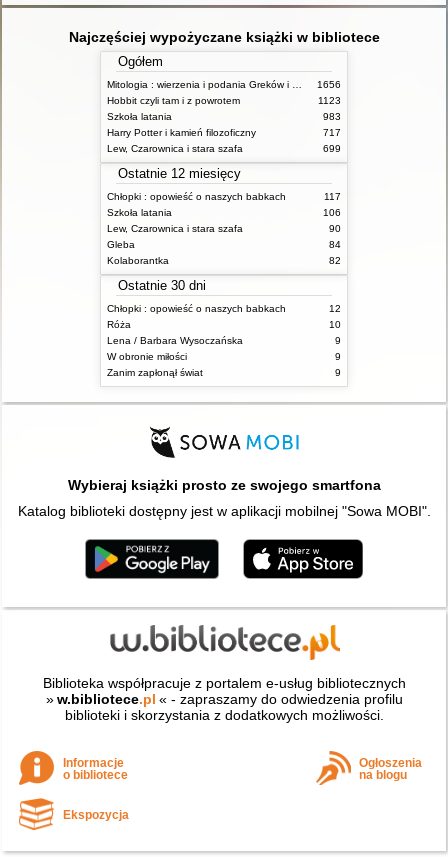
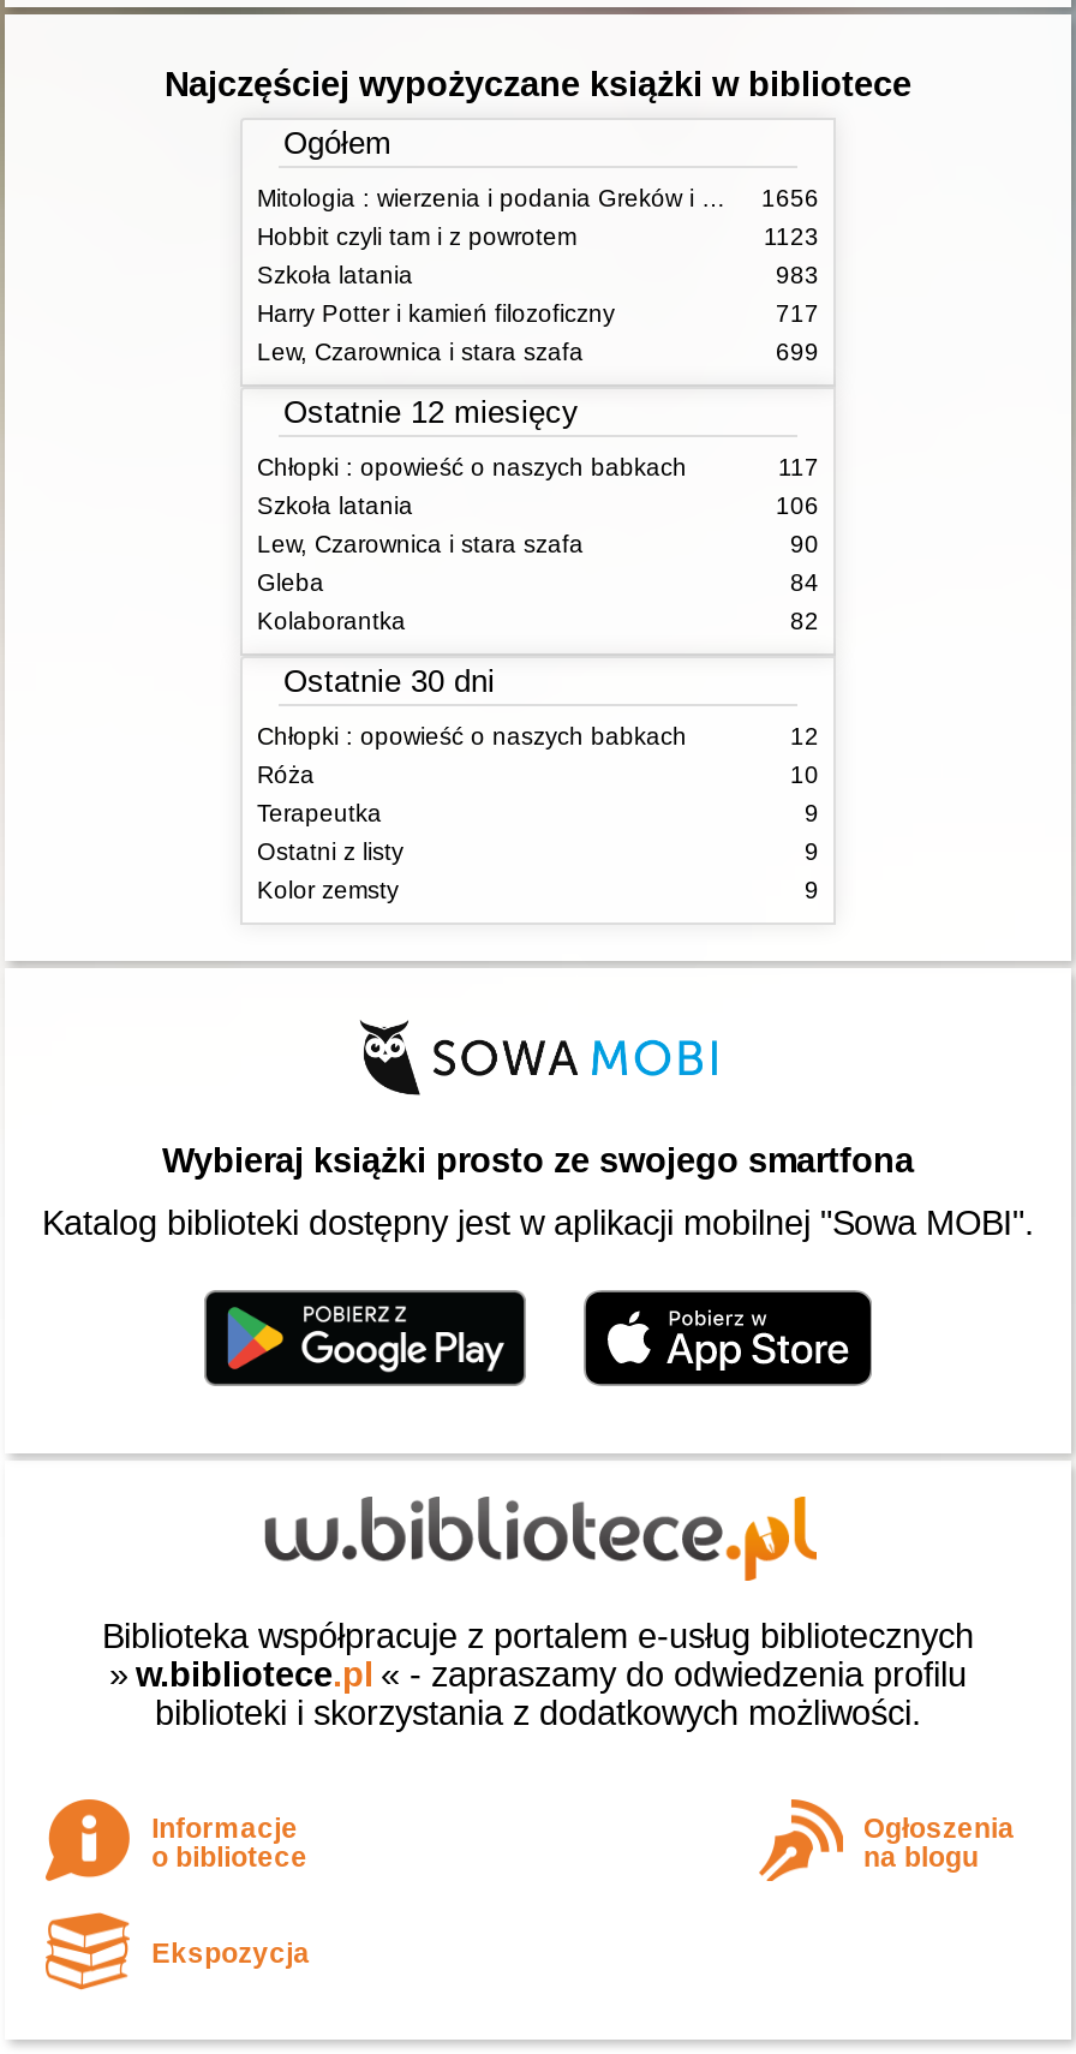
- Lena / Barbara Wysoczańska
+ Terapeutka

- W obronie miłości
+ Ostatni z listy

- Zanim zapłonął świat
+ Kolor zemsty
